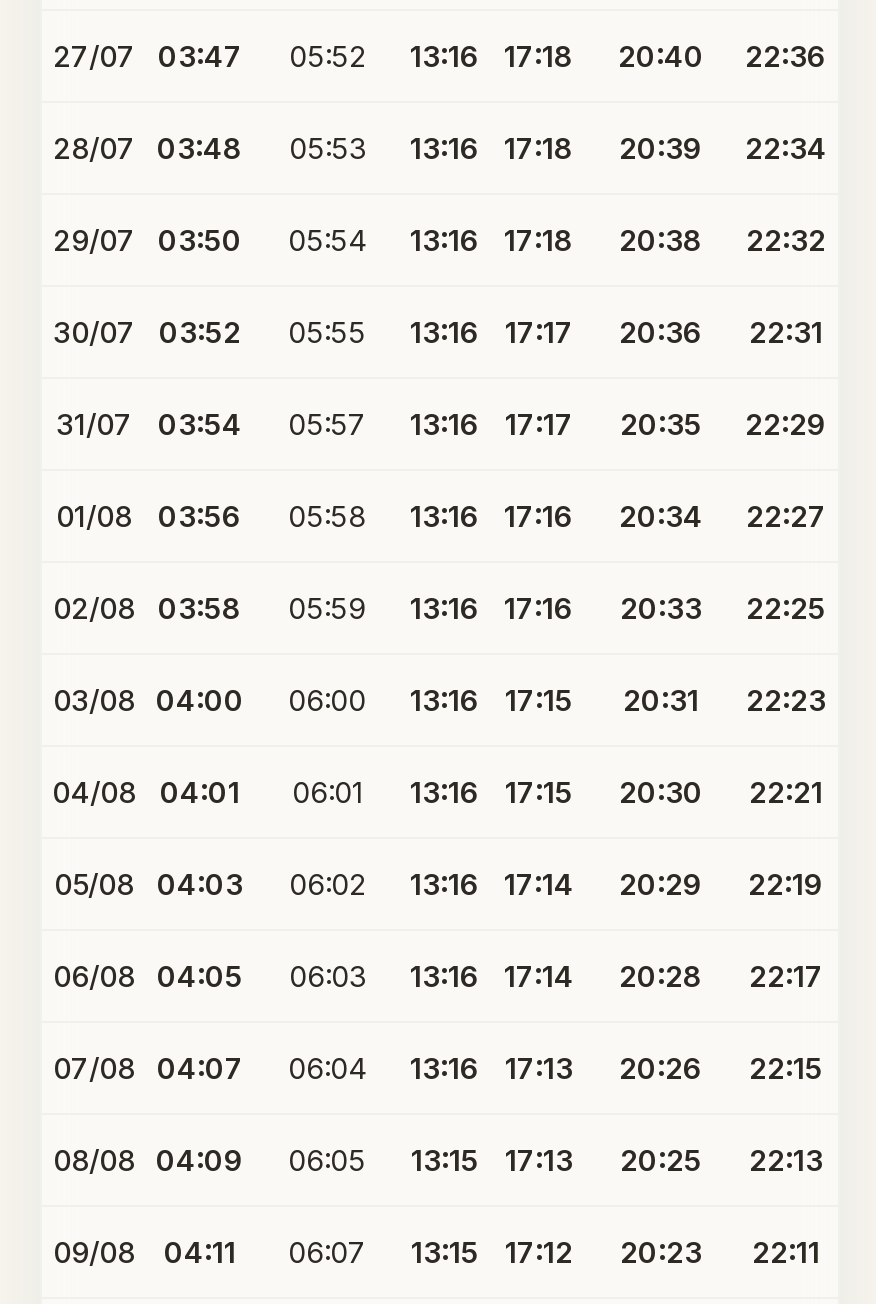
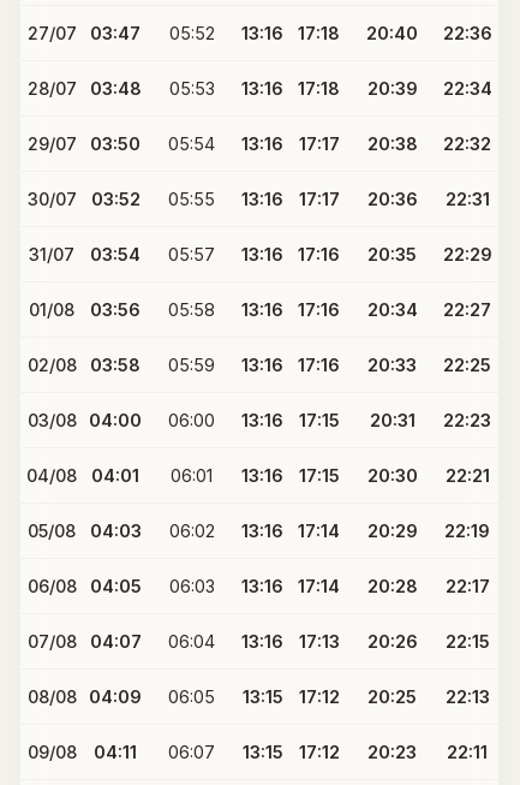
- 29/07 03:50 05:54 13:16 17:18 20:38 22:32
+ 29/07 03:50 05:54 13:16 17:17 20:38 22:32

- 31/07 03:54 05:57 13:16 17:17 20:35 22:29
+ 31/07 03:54 05:57 13:16 17:16 20:35 22:29

- 08/08 04:09 06:05 13:15 17:13 20:25 22:13
+ 08/08 04:09 06:05 13:15 17:12 20:25 22:13
